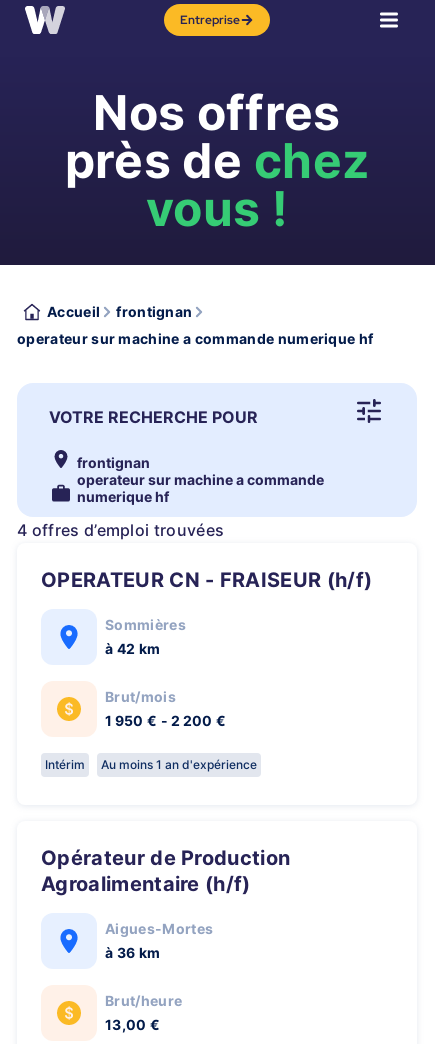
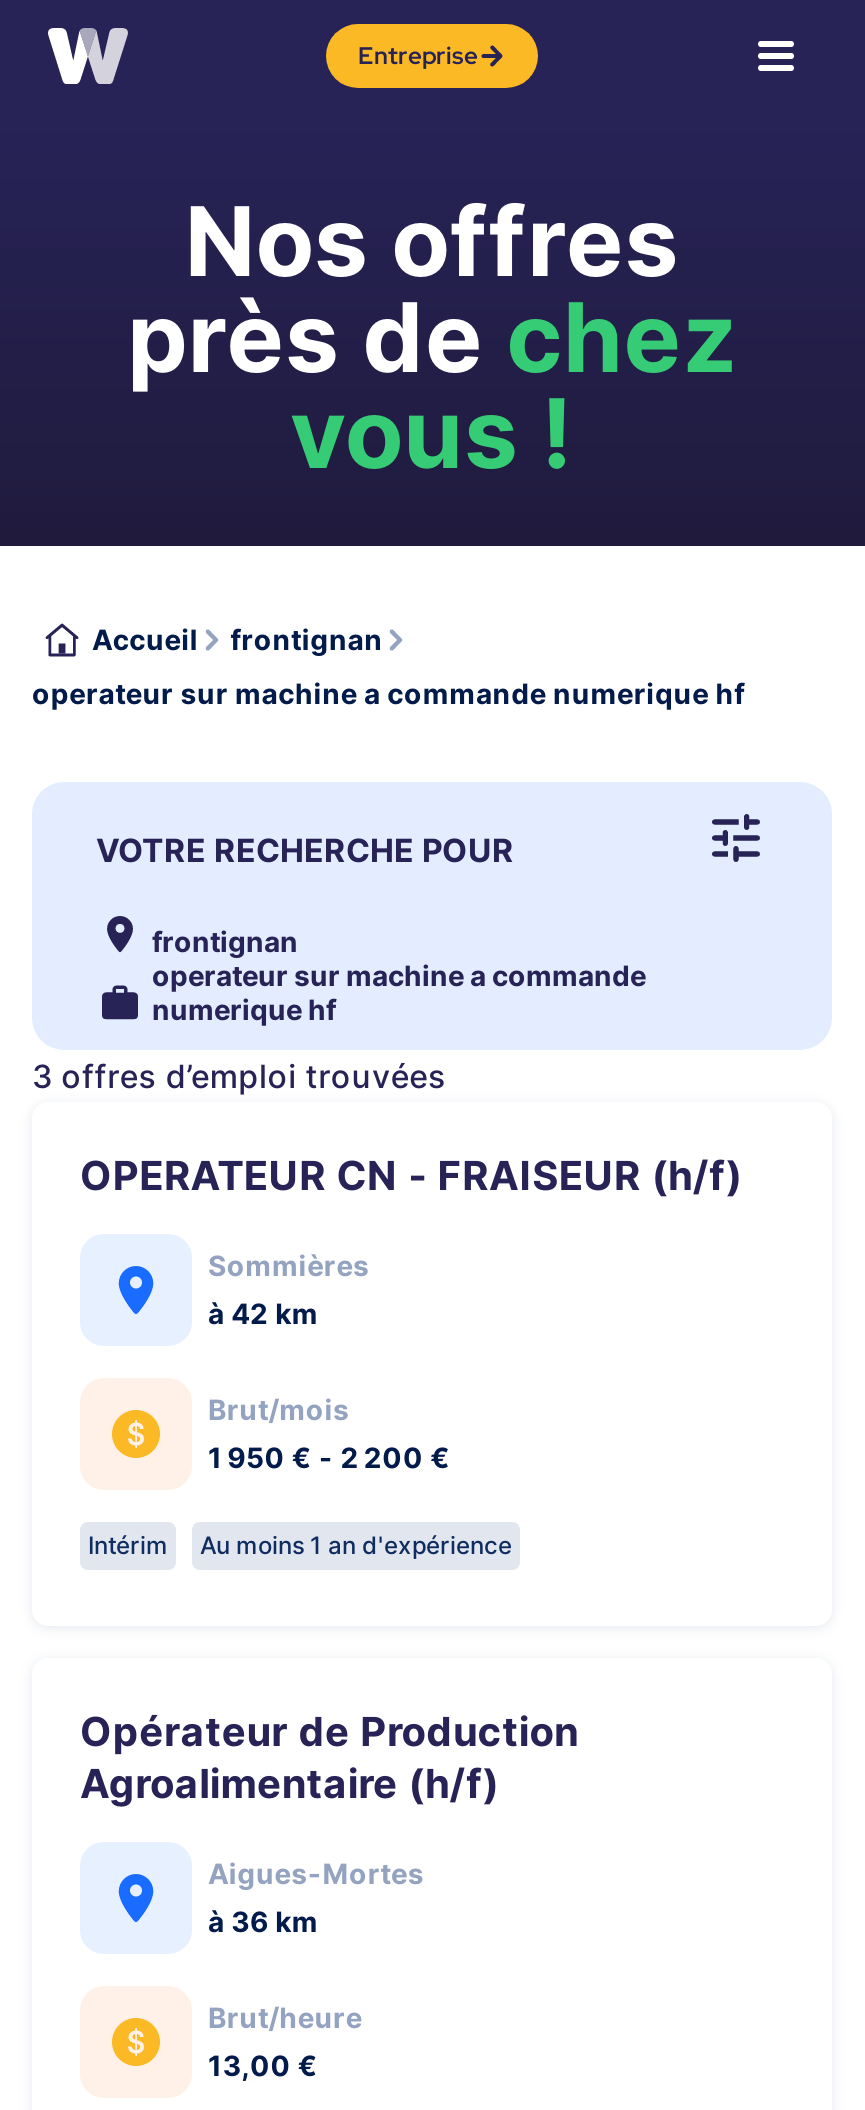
- 4 offres d’emploi trouvées
+ 3 offres d’emploi trouvées
